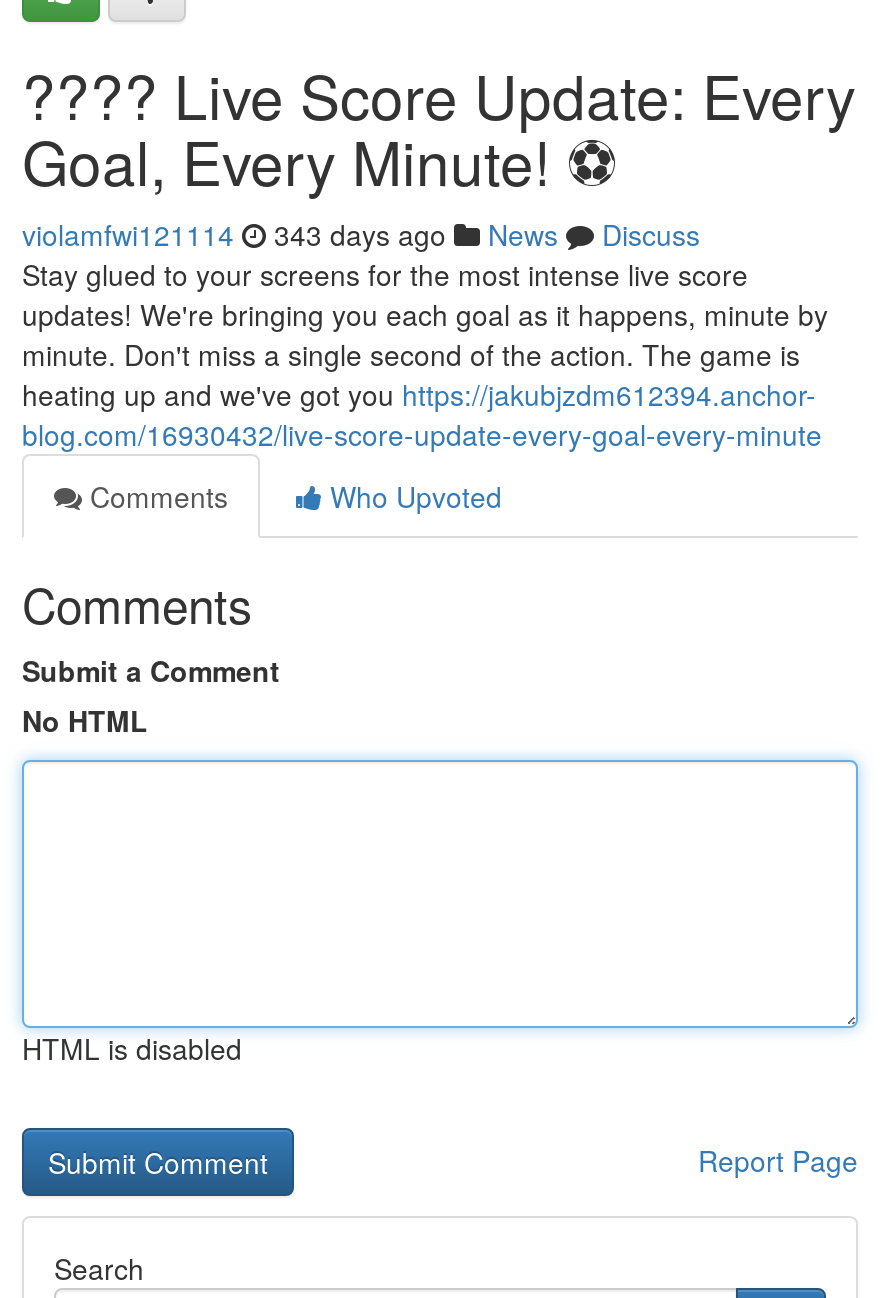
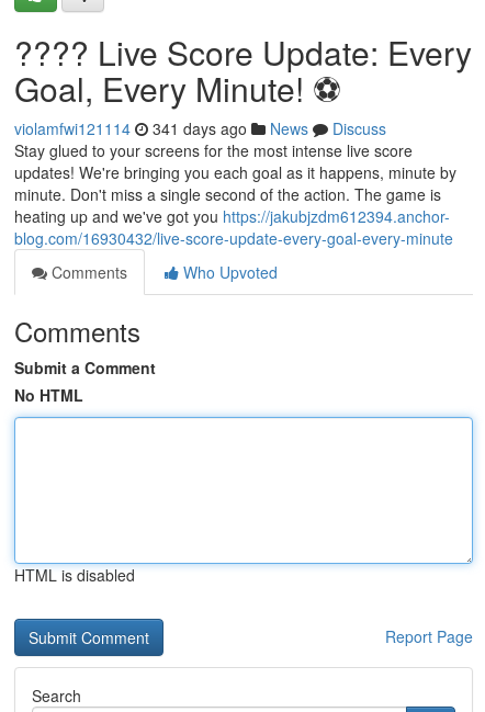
- violamfwi121114 343 days ago News Discuss
+ violamfwi121114 341 days ago News Discuss
